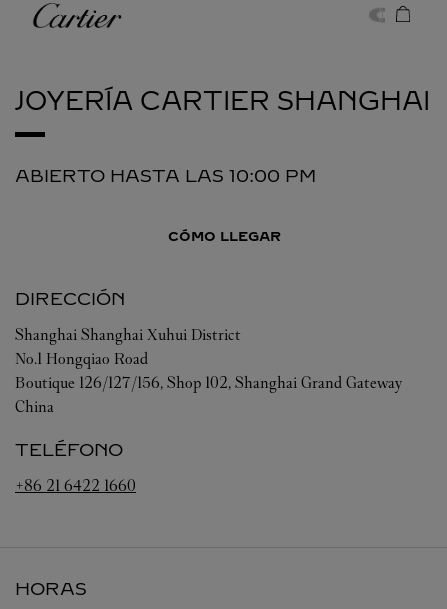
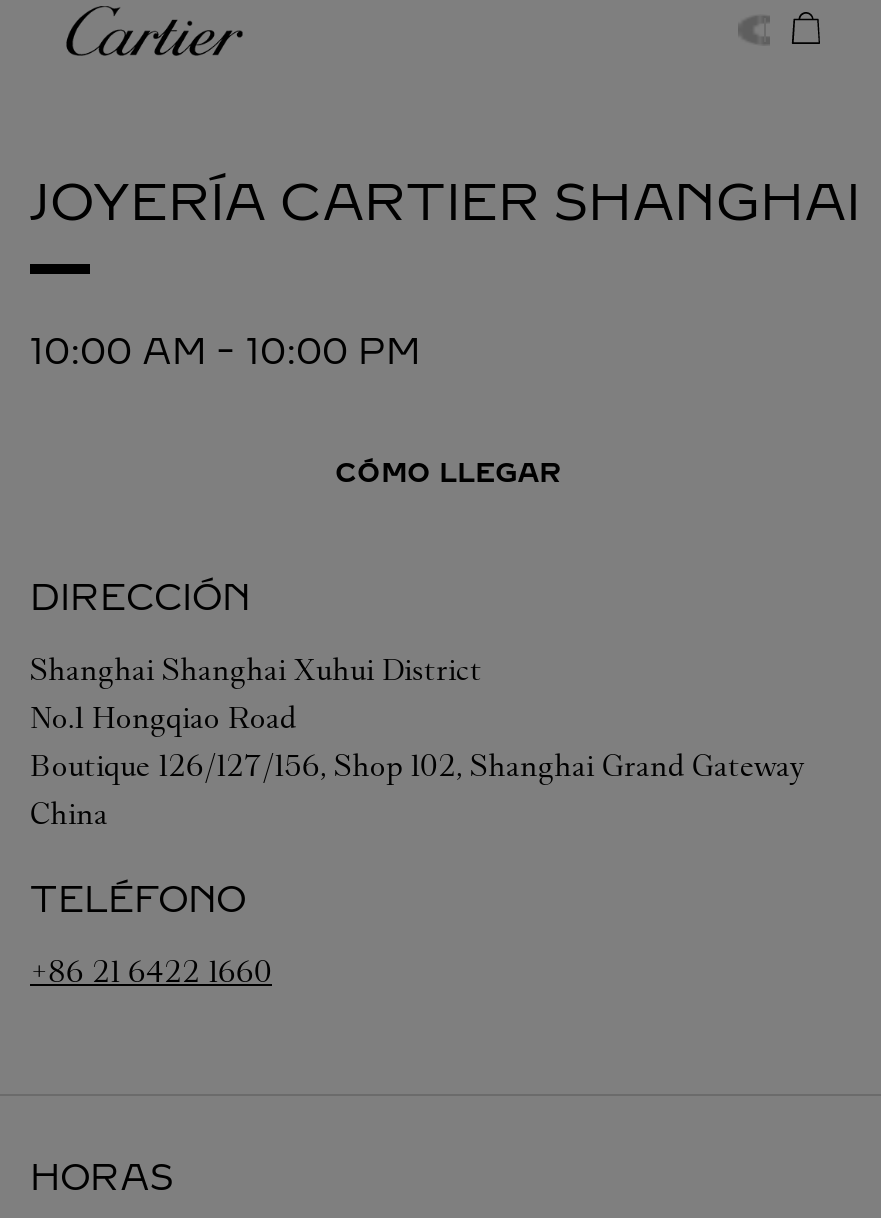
- ABIERTO HASTA LAS 10:00 PM
+ 10:00 AM - 10:00 PM
